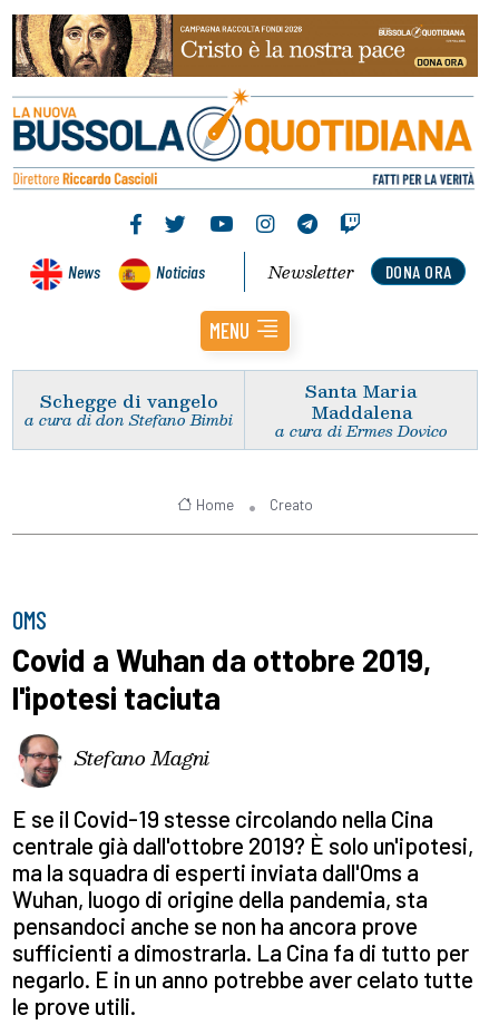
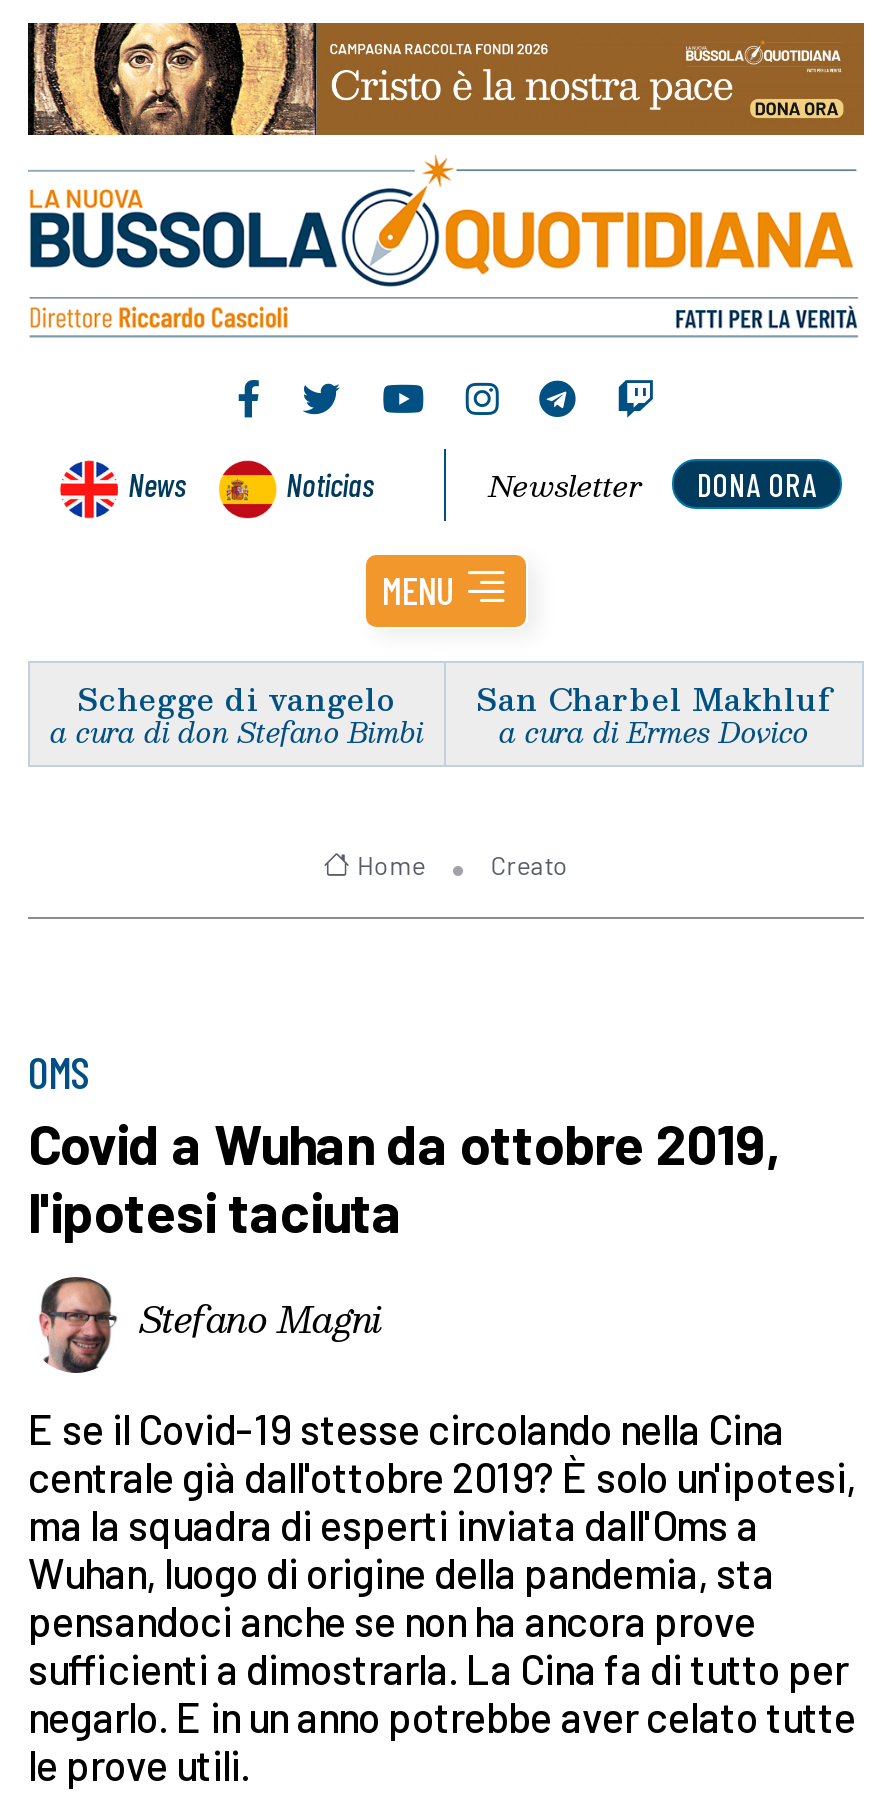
- Santa Maria
- Maddalena
+ San Charbel Makhluf
